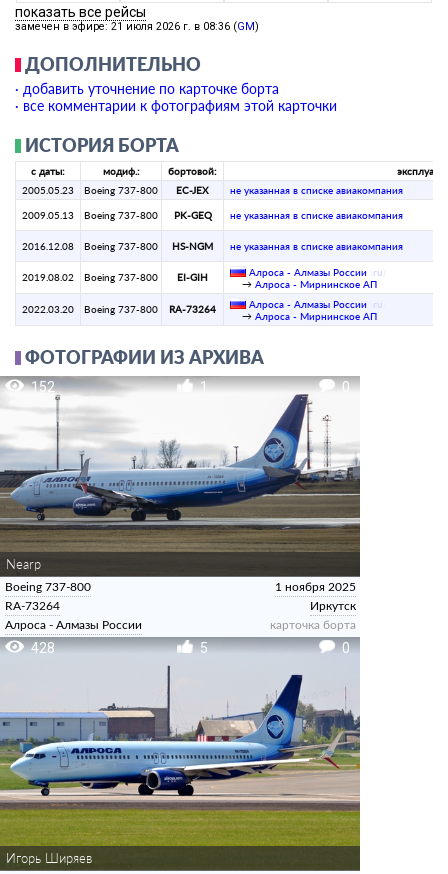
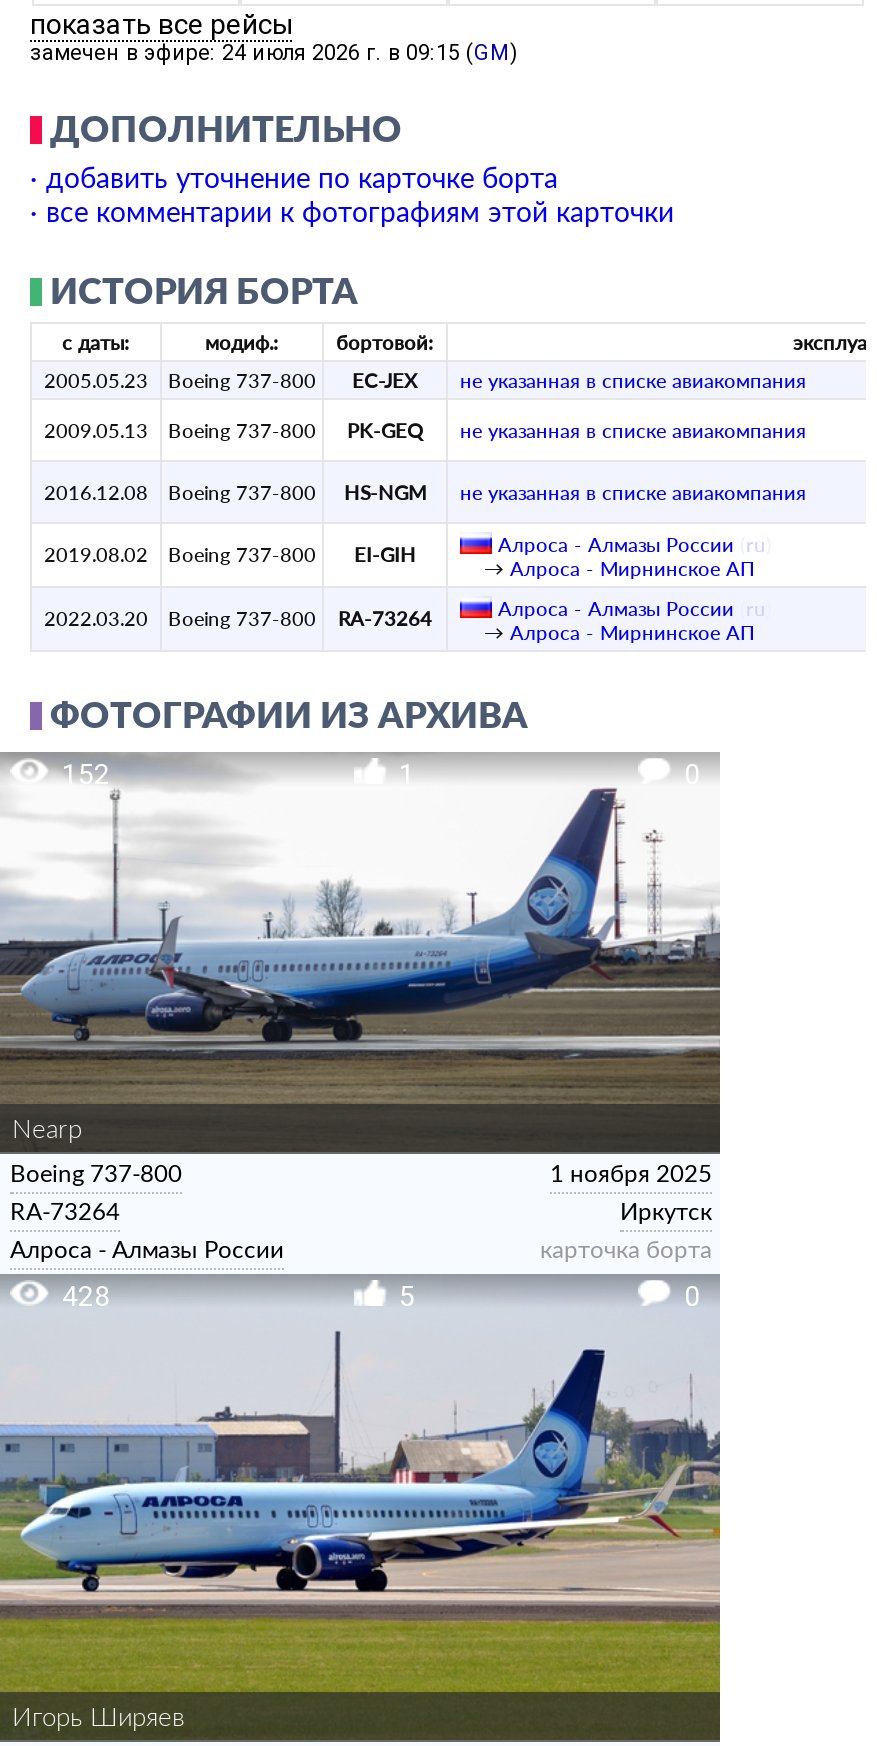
- замечен в эфире: 21 июля 2026 г. в 08:36 (GM)
+ замечен в эфире: 24 июля 2026 г. в 09:15 (GM)
